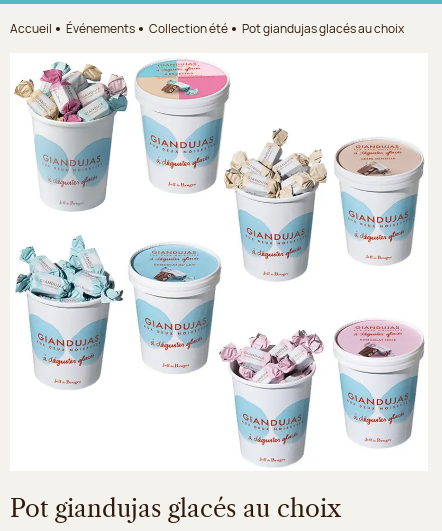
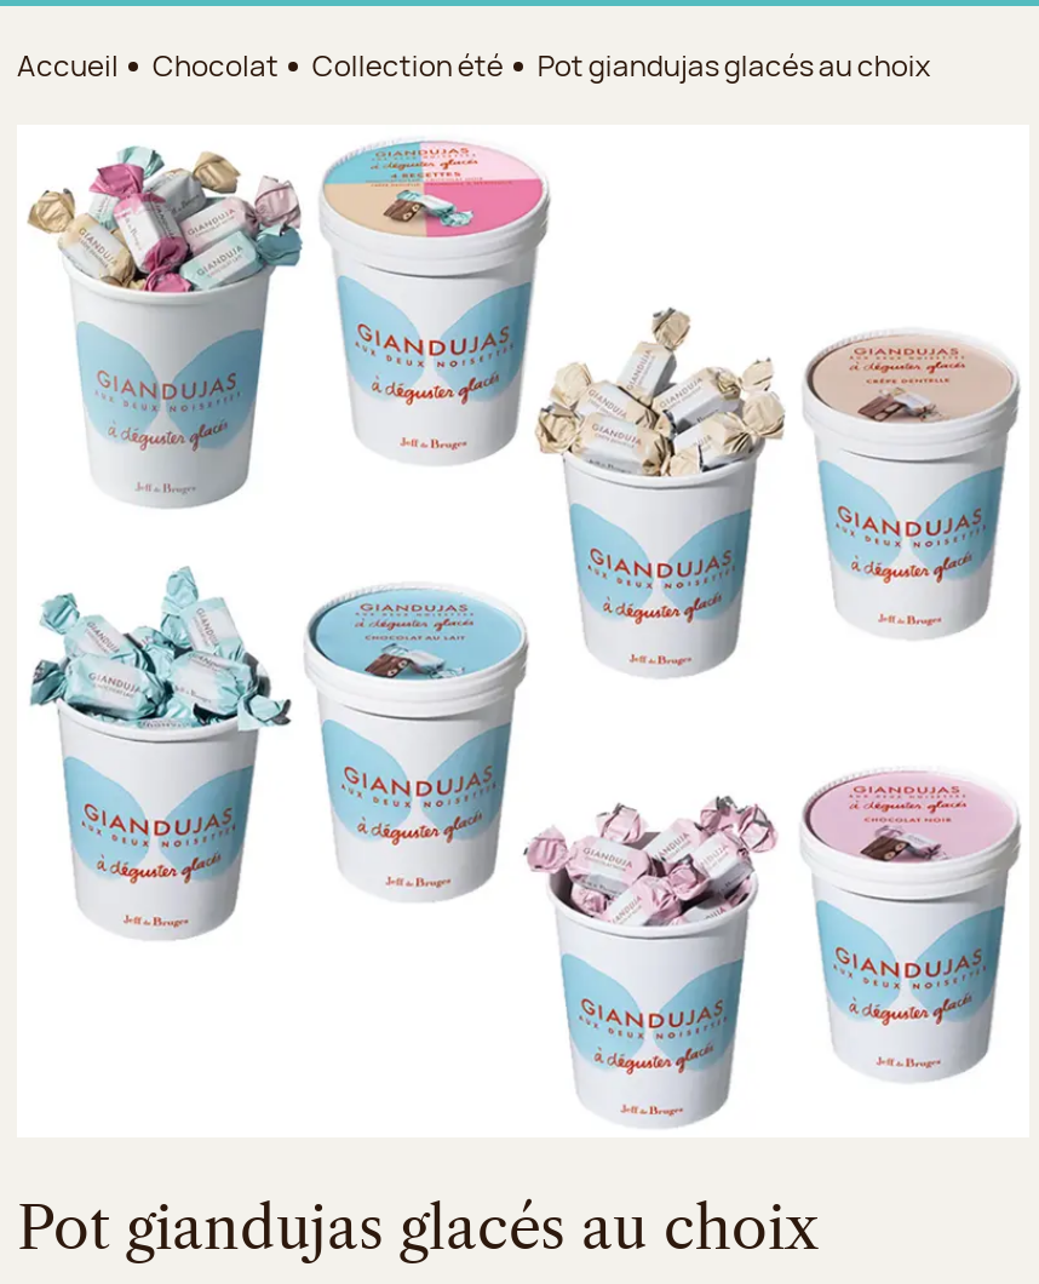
- Événements
+ Chocolat
